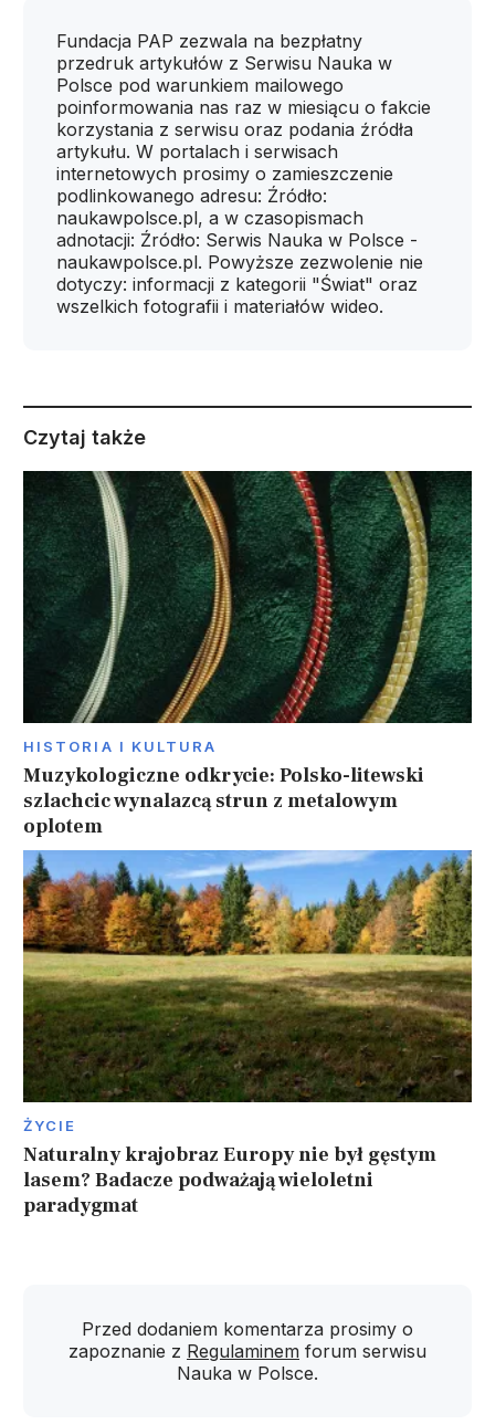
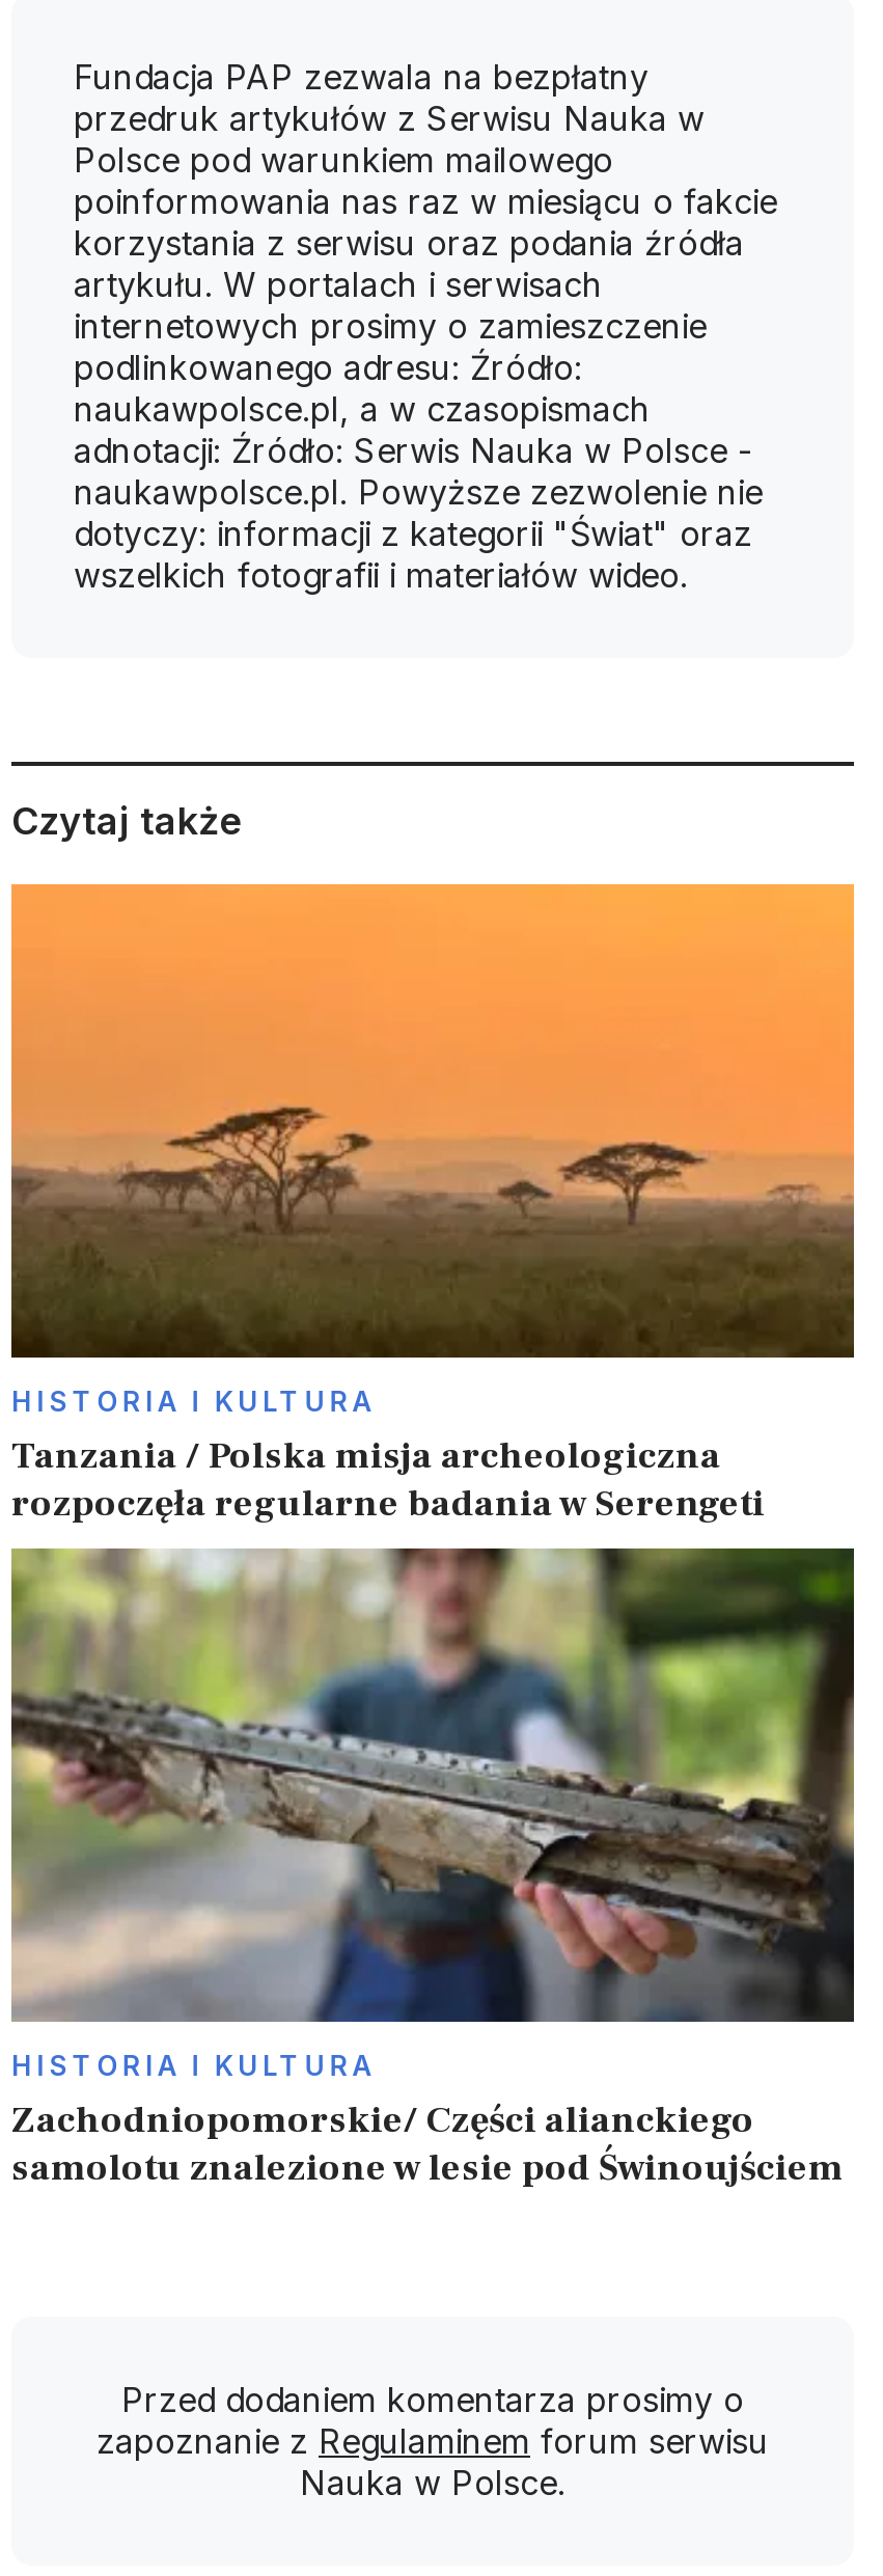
- [image]
- Muzykologiczne odkrycie: Polsko-litewski
- szlachcic wynalazcą strun z metalowym
- oplotem
+ [image]
+ Tanzania / Polska misja archeologiczna
+ rozpoczęła regularne badania w Serengeti

- [image]
- ŻYCIE
- Naturalny krajobraz Europy nie był gęstym
- lasem? Badacze podważają wieloletni
- paradygmat
+ [image]
+ HISTORIA I KULTURA
+ Zachodniopomorskie/ Części alianckiego
+ samolotu znalezione w lesie pod Świnoujściem
